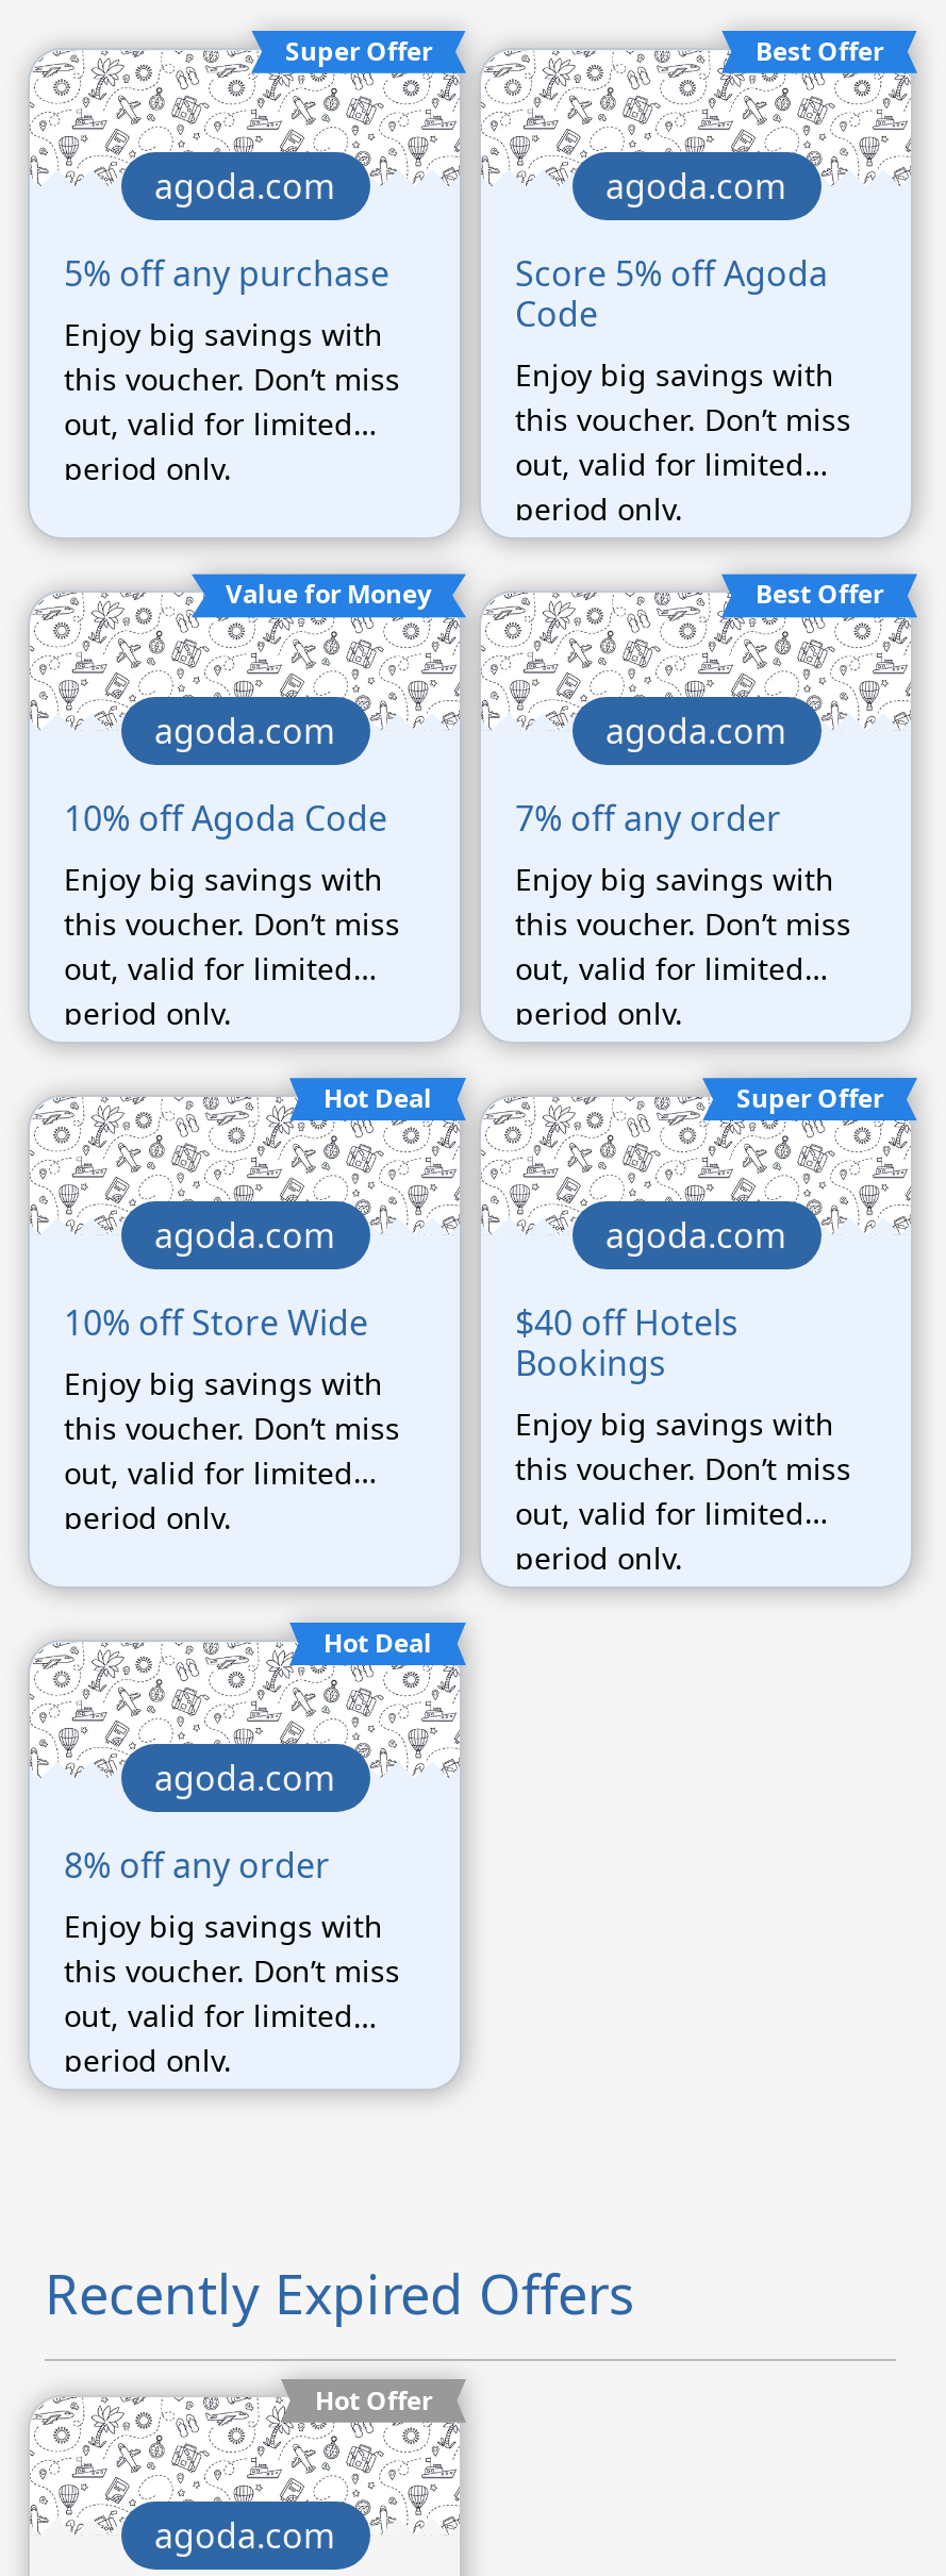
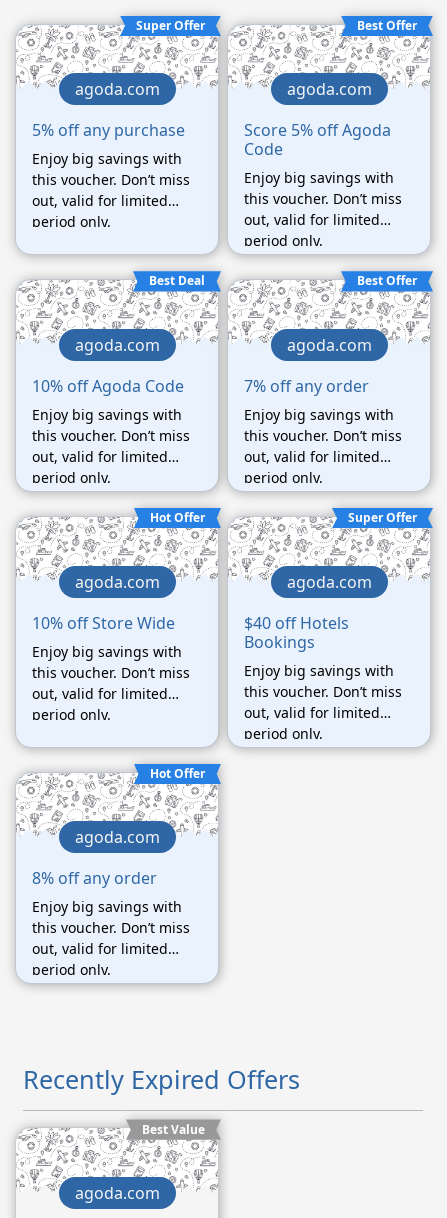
- Value for Money
+ Best Deal

- Hot Deal
+ Hot Offer

- Hot Deal
+ Hot Offer

- Hot Offer
+ Best Value
